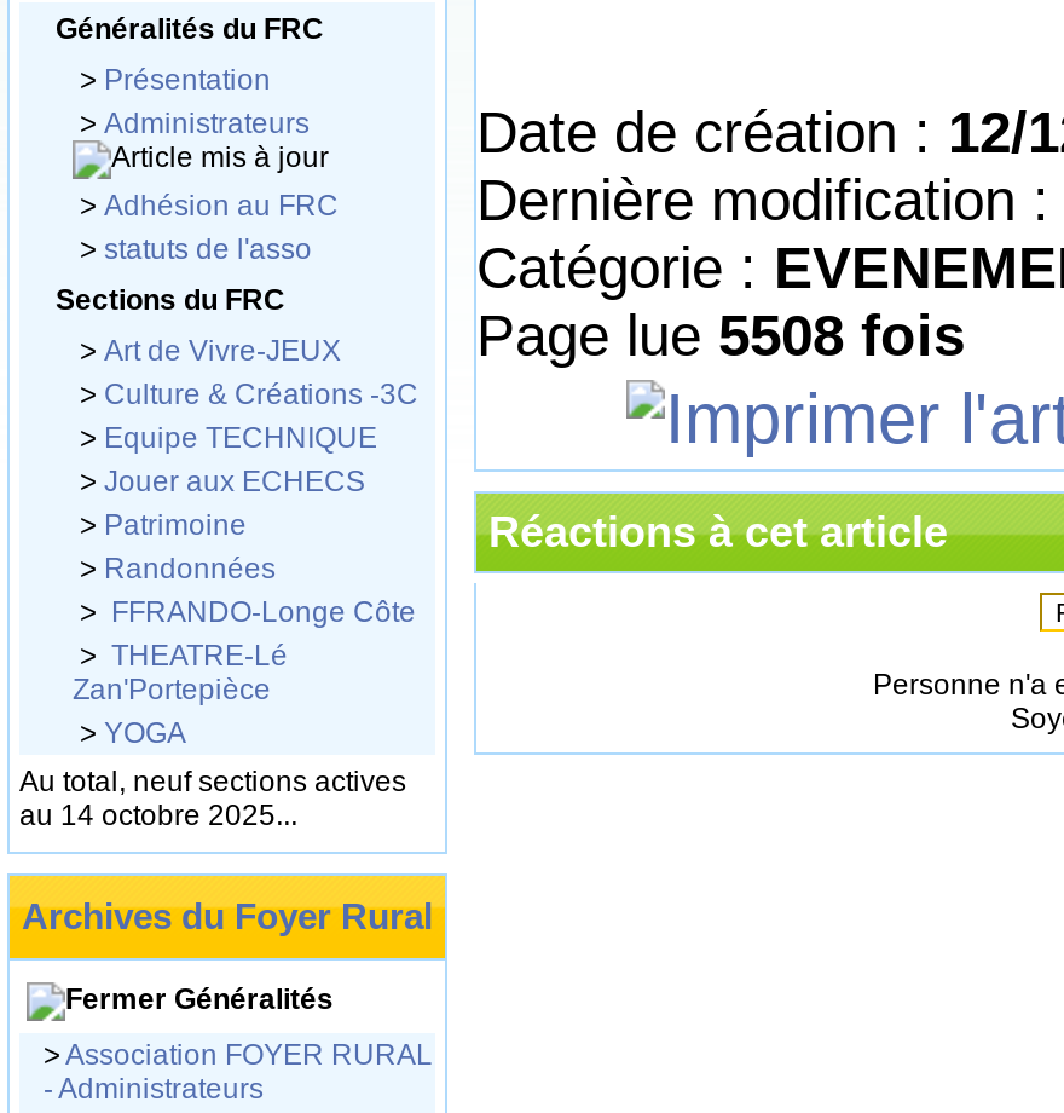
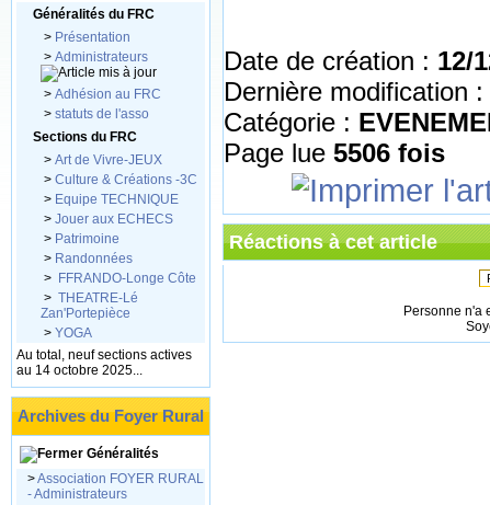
- Page lue 5508 fois
+ Page lue 5506 fois
